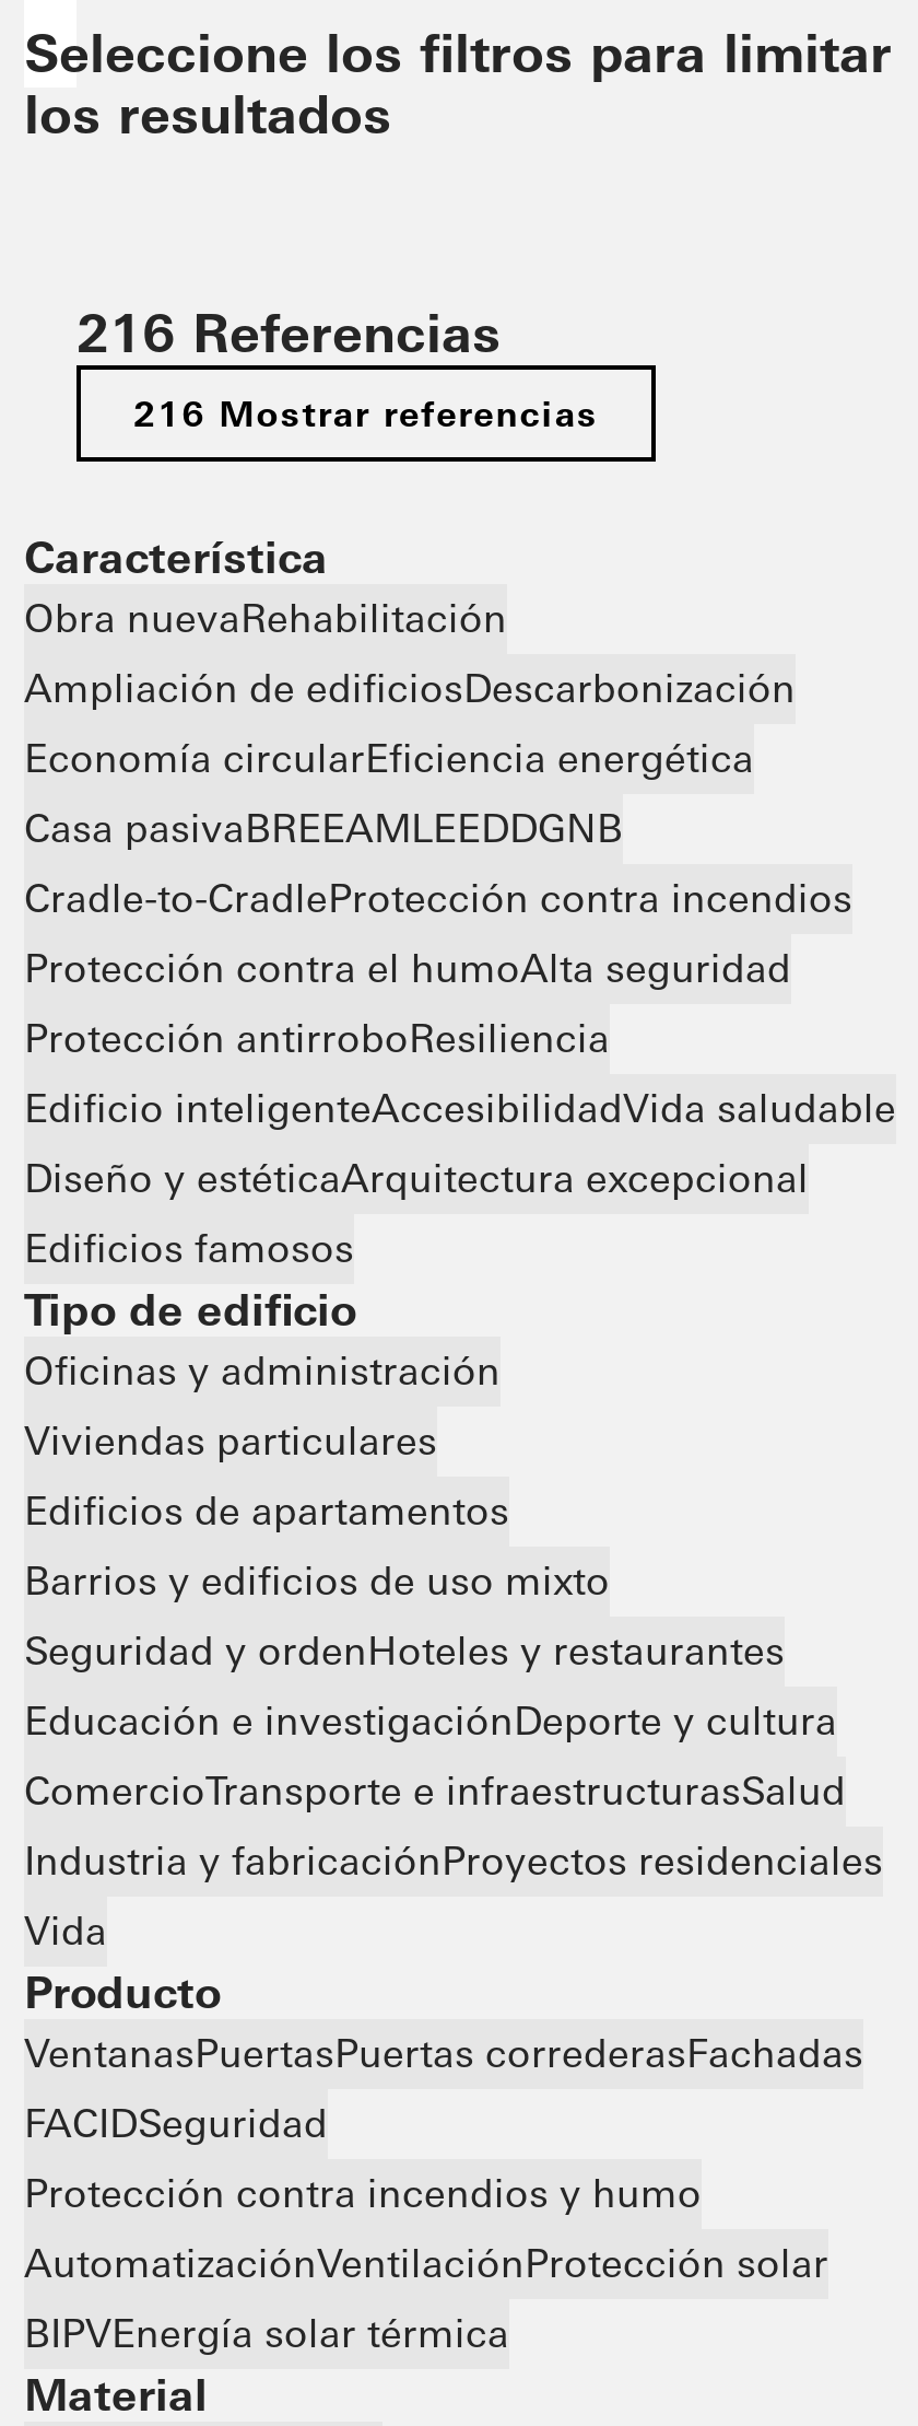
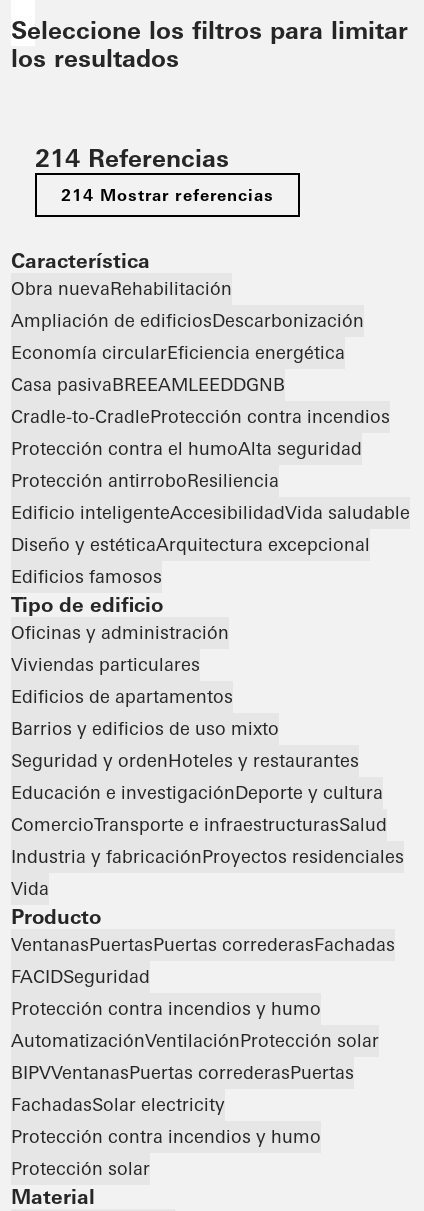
- 216 Referencias
+ 214 Referencias

- 216 Mostrar referencias
+ 214 Mostrar referencias

- BIPVEnergía solar térmica
+ BIPVVentanasPuertas correderasPuertas
+ FachadasSolar electricity
+ Protección contra incendios y humo
+ Protección solar
